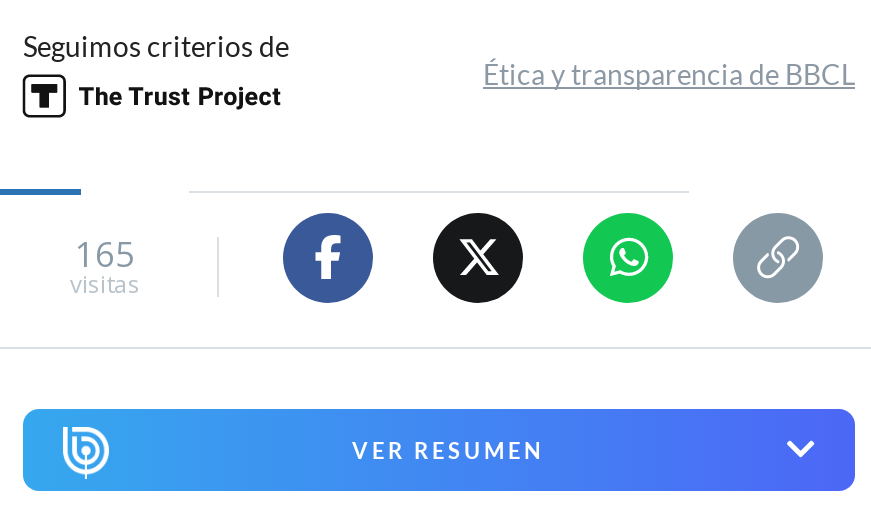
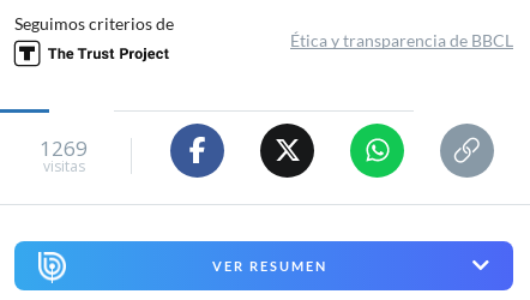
- 165
+ 1269
